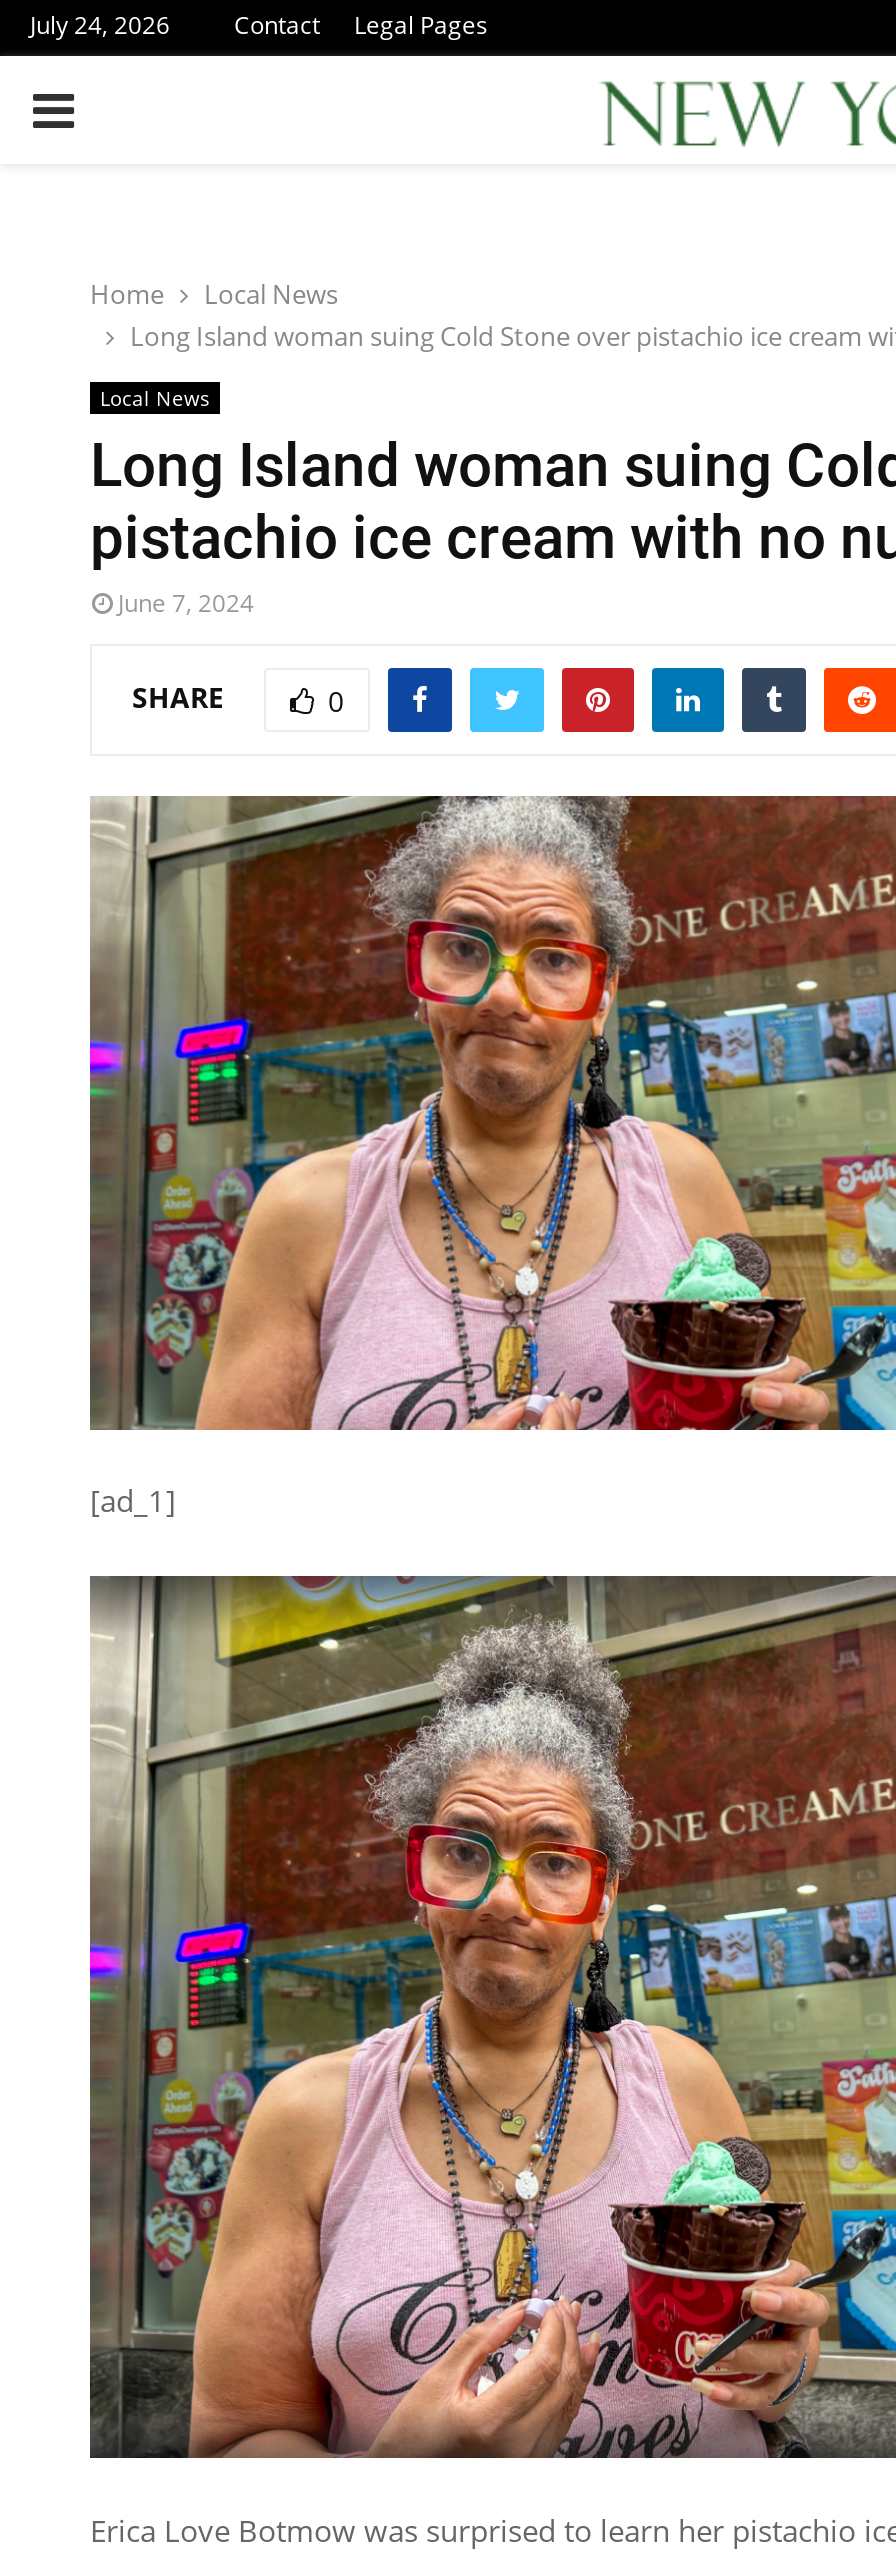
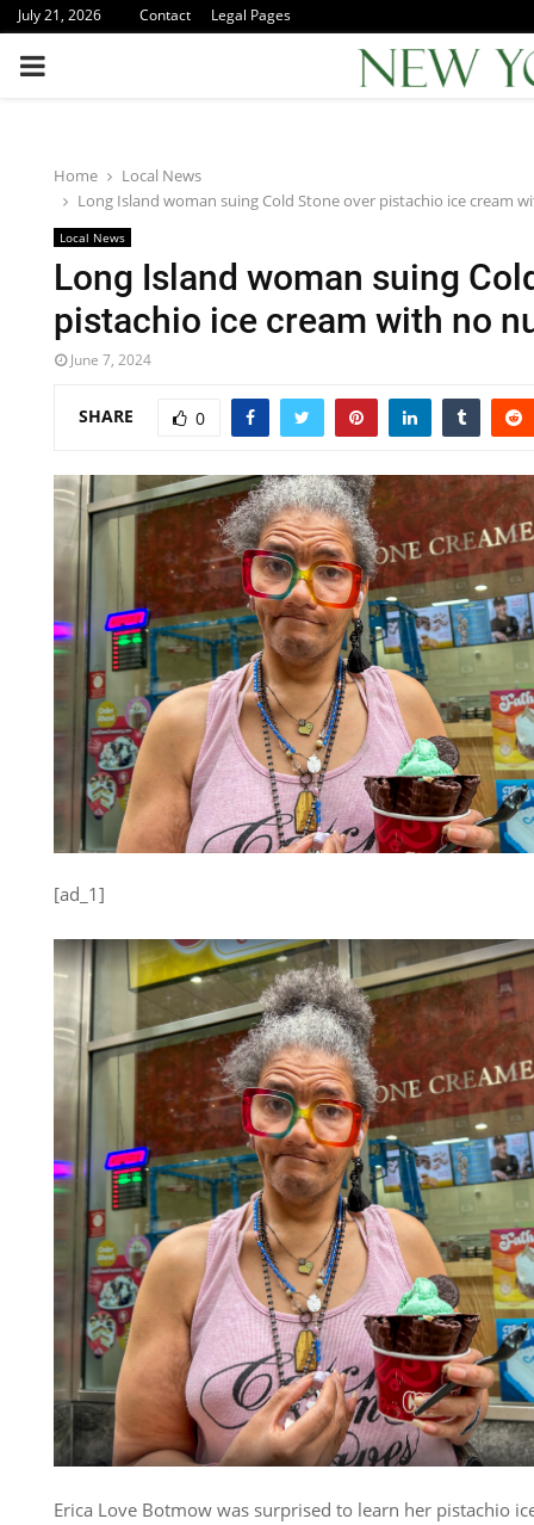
- July 24, 2026 Contact Legal Pages
+ July 21, 2026 Contact Legal Pages
